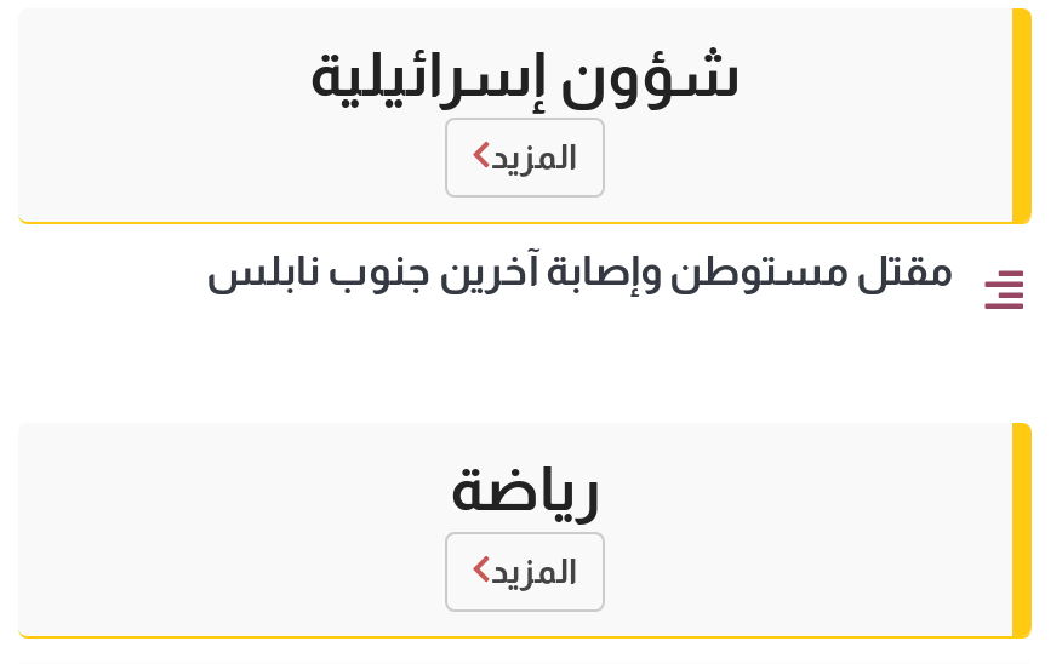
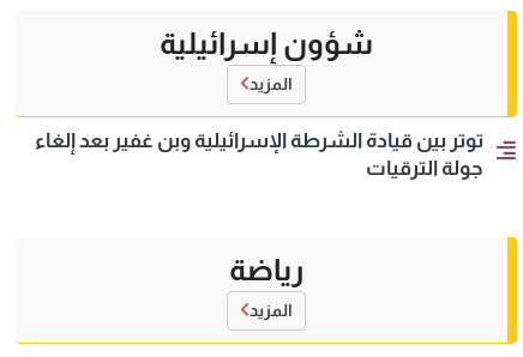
- مقتل مستوطن وإصابة آخرين جنوب نابلس
+ توتر بين قيادة الشرطة الإسرائيلية وبن غفير بعد إلغاء
+ جولة الترقيات
